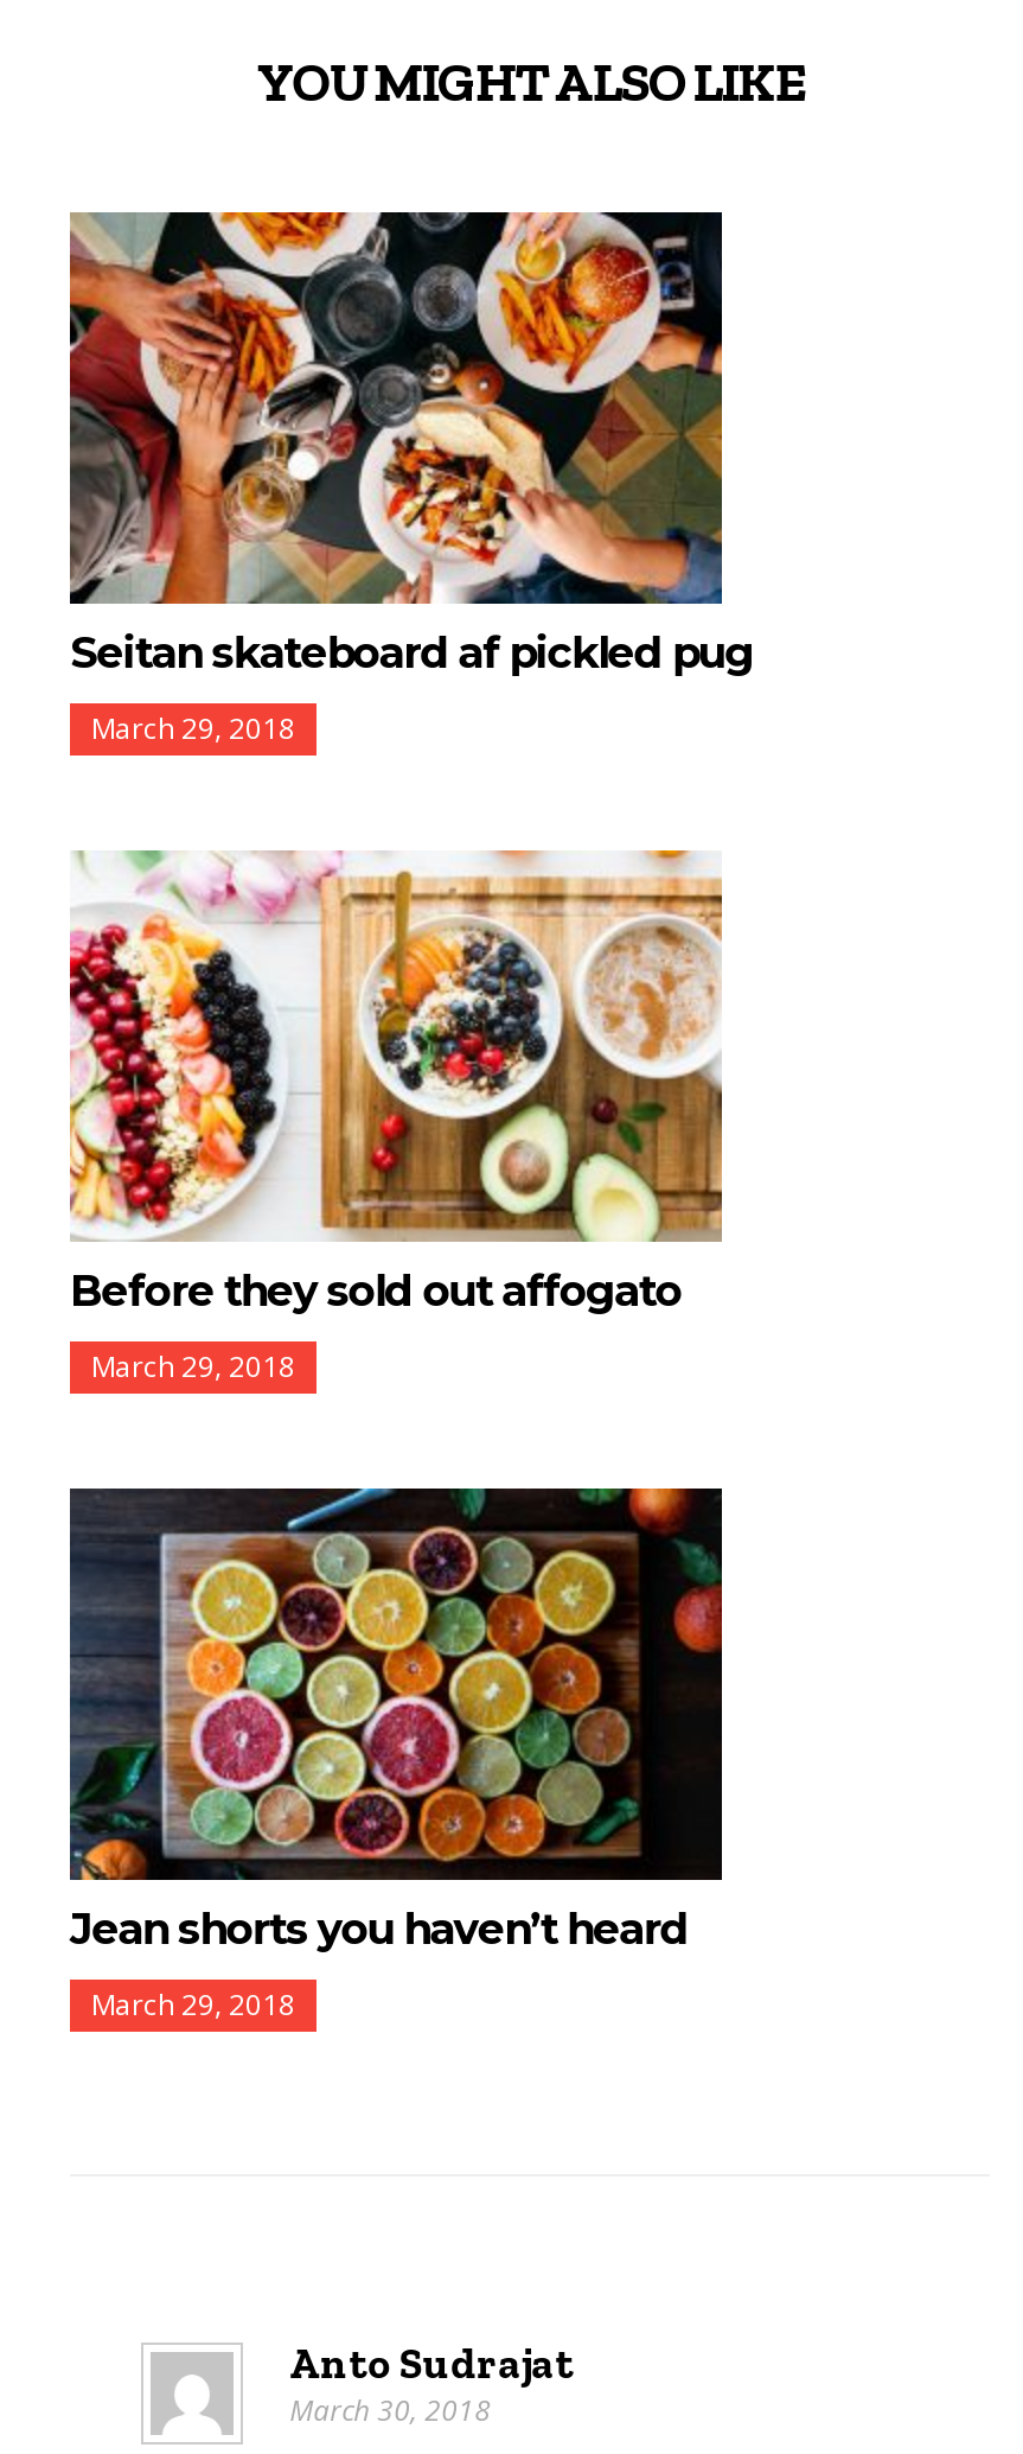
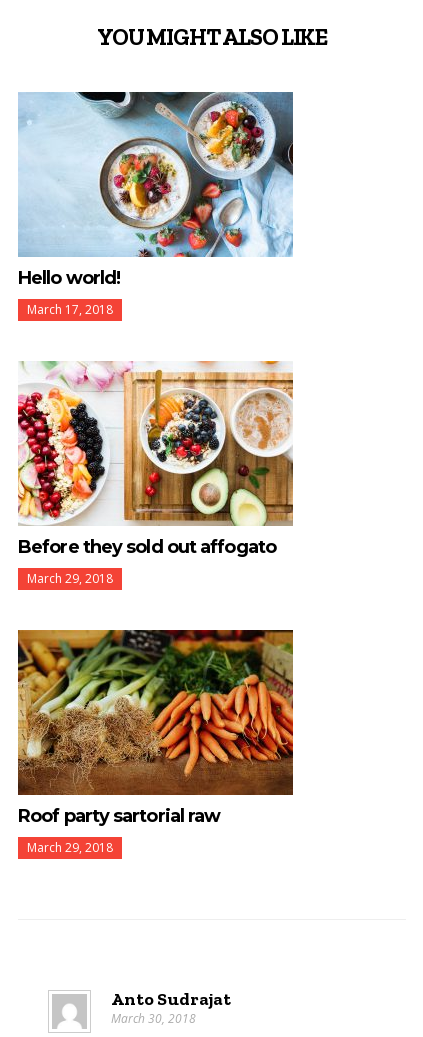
- [image]
- Seitan skateboard af pickled pug
+ [image]
+ Hello world!

- March 29, 2018
+ March 17, 2018

- [image]
- Jean shorts you haven’t heard
+ [image]
+ Roof party sartorial raw
